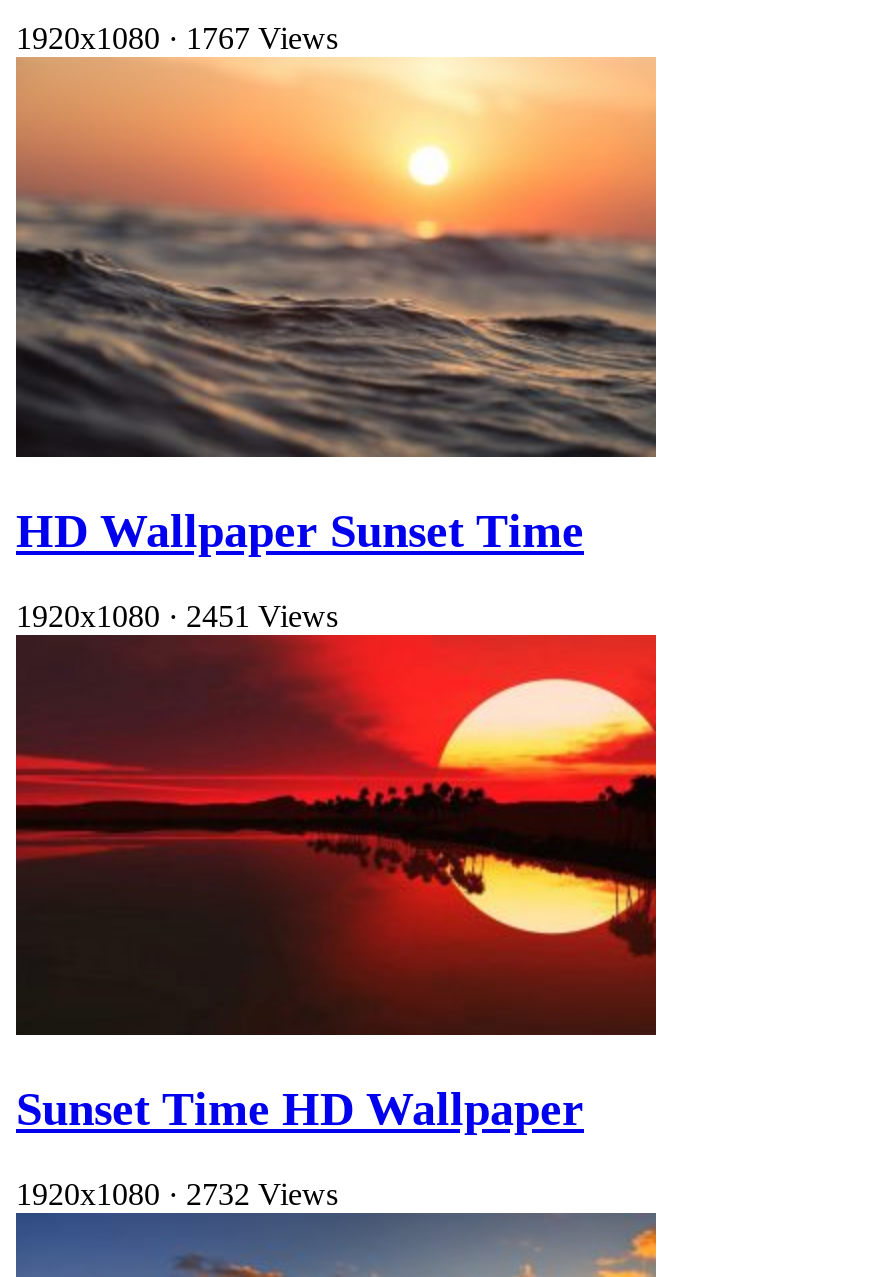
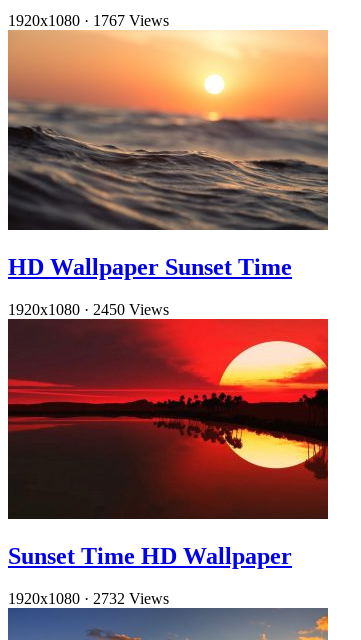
- 1920x1080 · 2451 Views
+ 1920x1080 · 2450 Views
